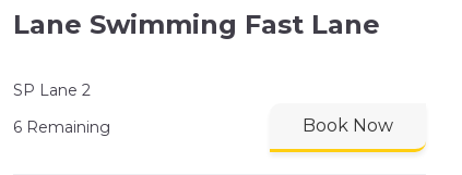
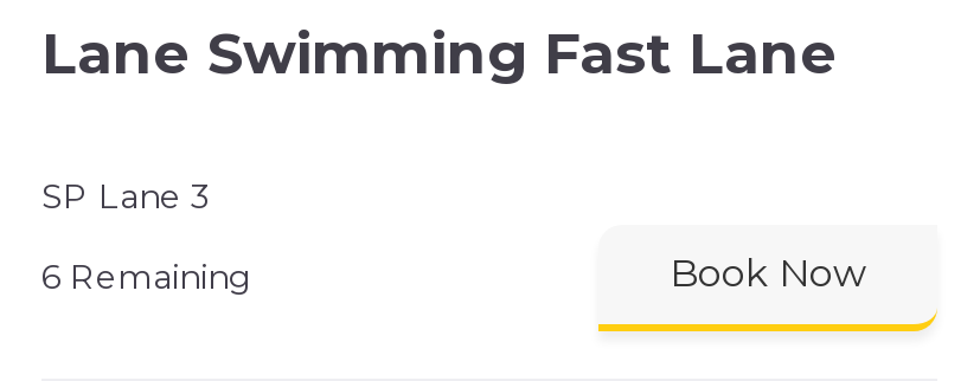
- SP Lane 2
+ SP Lane 3
